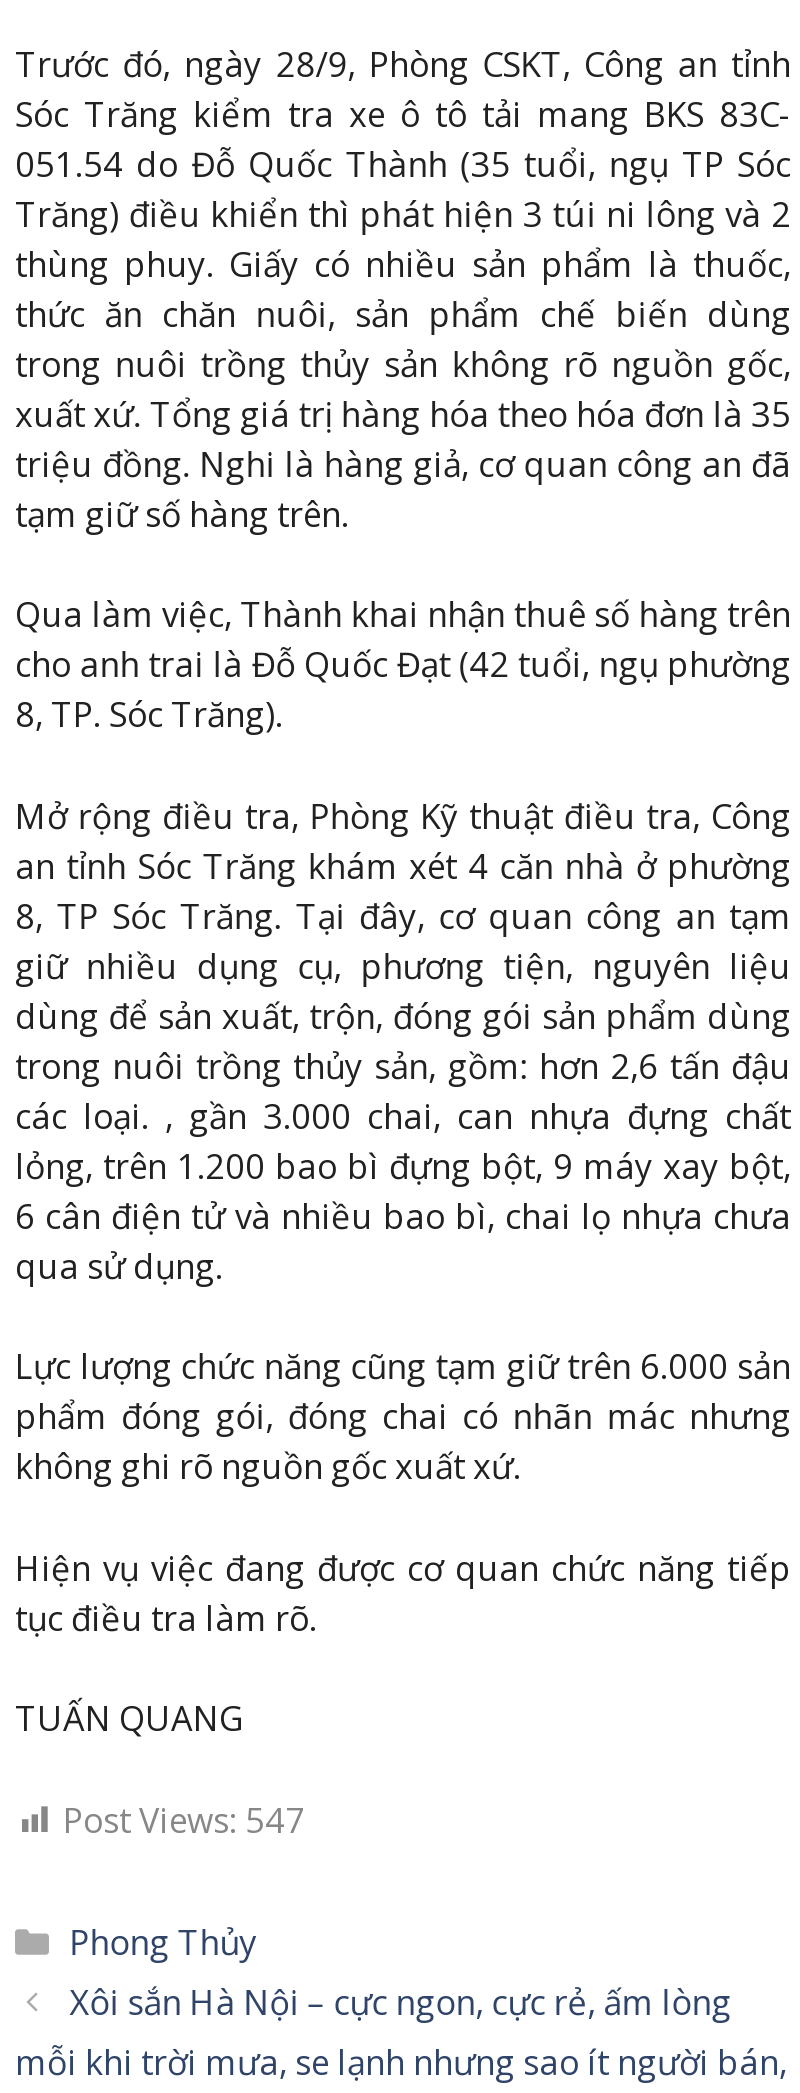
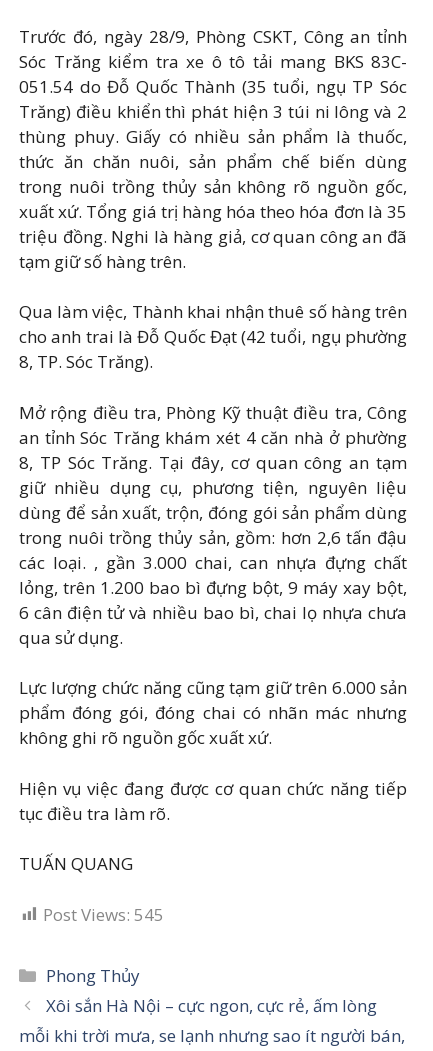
- Post Views: 547
+ Post Views: 545
